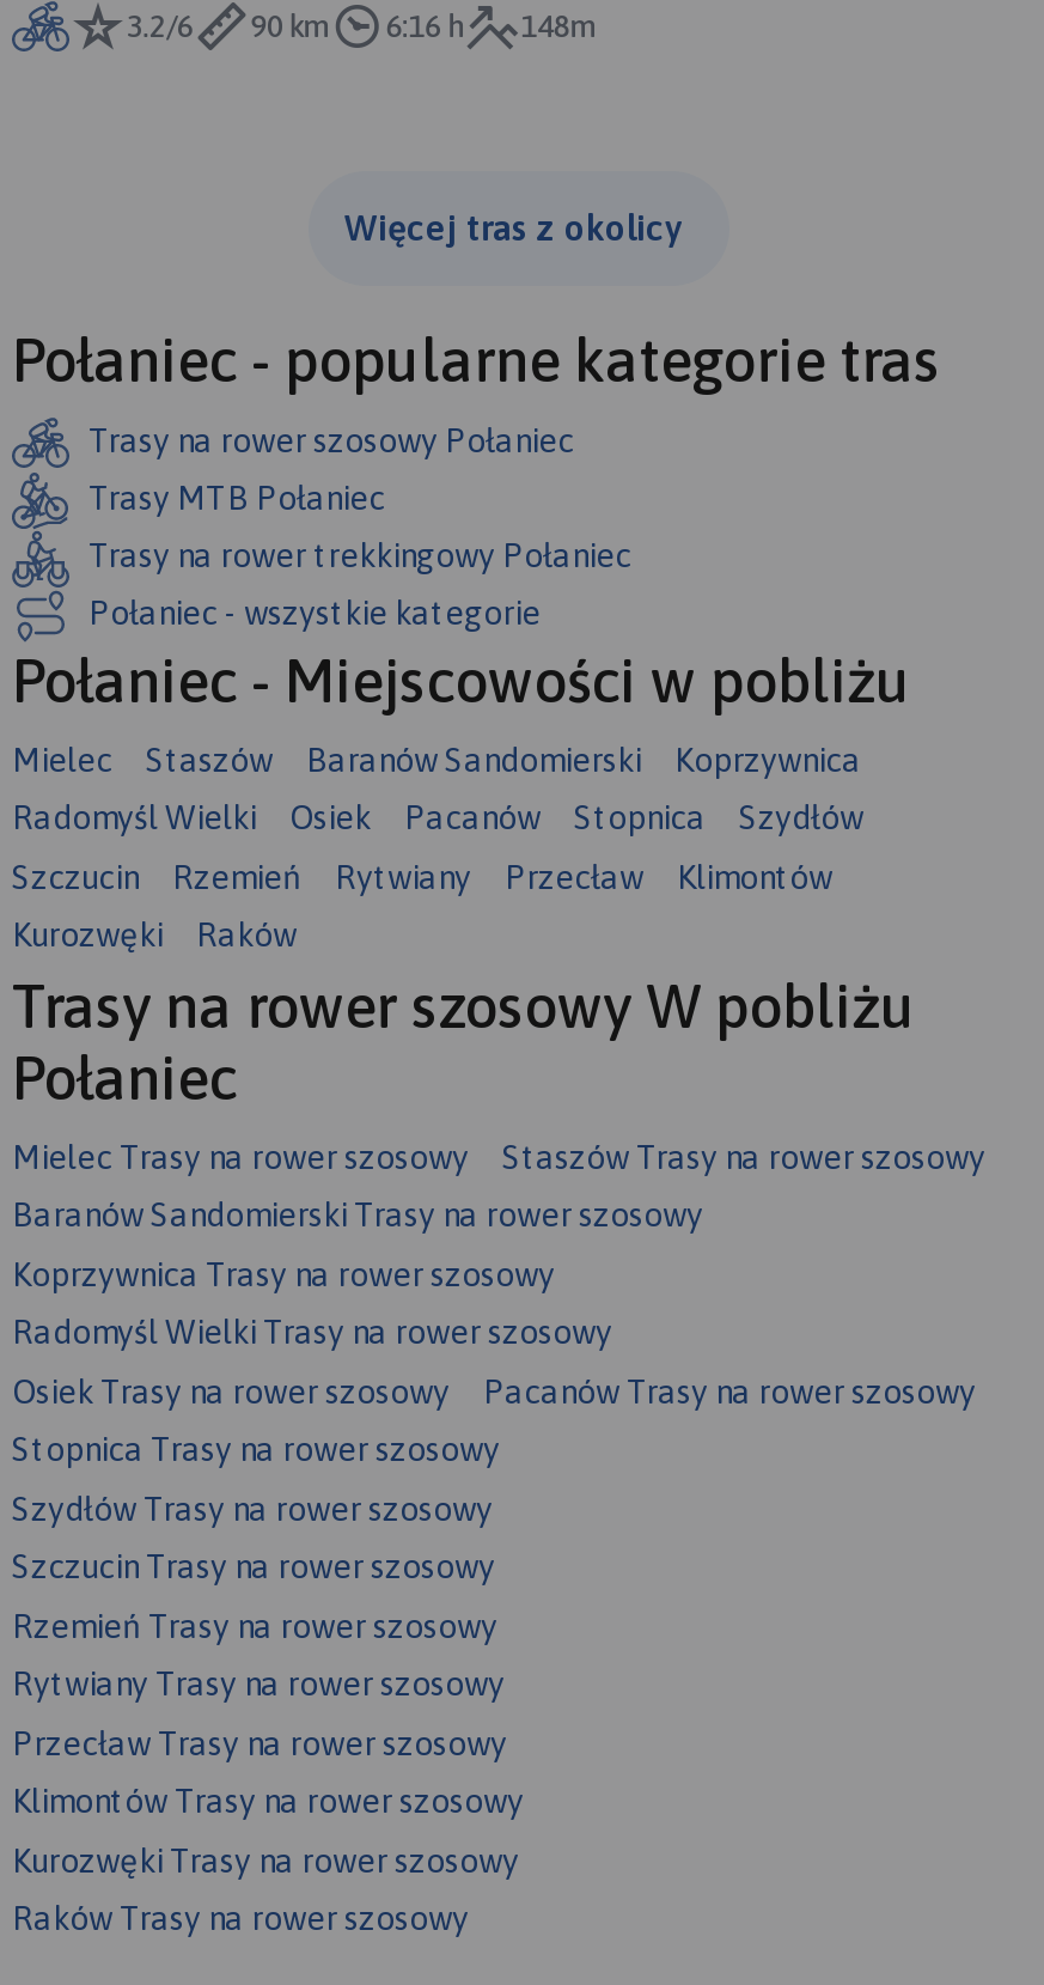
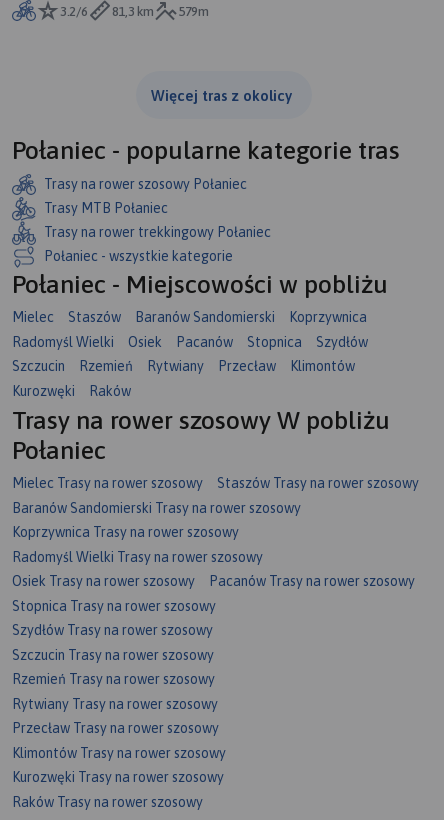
- 90 km
- 6:16 h
- 148m
+ 81,3 km
+ 579m
